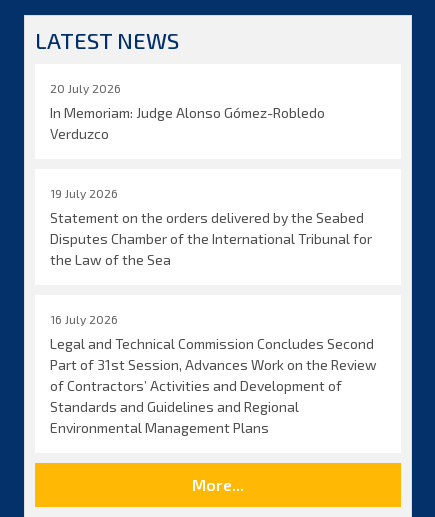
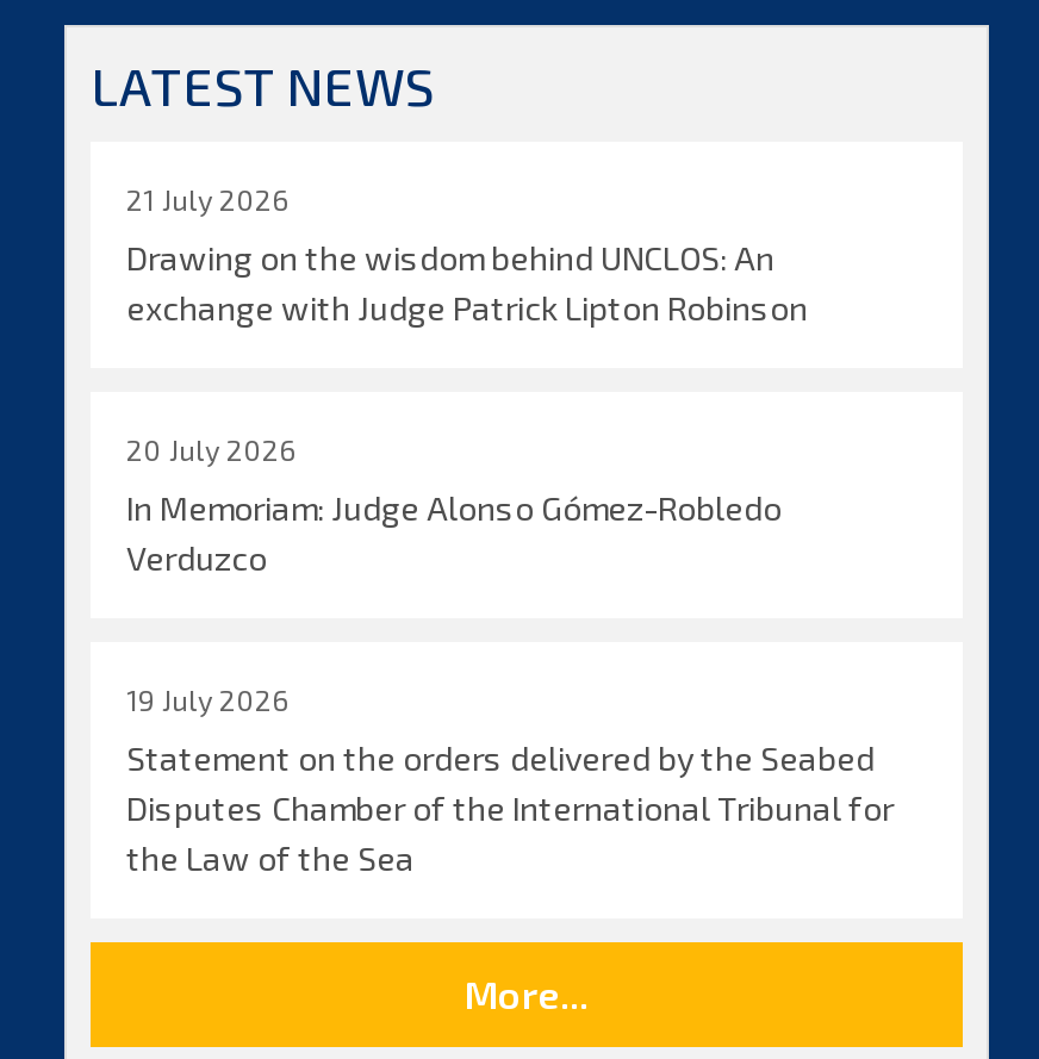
+ 21 July 2026
+ Drawing on the wisdom behind UNCLOS: An
+ exchange with Judge Patrick Lipton Robinson

moved down: 20 July 2026 | In Memoriam: Judge Alonso Gómez-Robledo | Verduzco | 19 July 2026 | Statement on the orders delivered by the Seabed | Disputes Chamber of the International Tribunal for | the Law of the Sea

- 16 July 2026
- Legal and Technical Commission Concludes Second
- Part of 31st Session, Advances Work on the Review
- of Contractors’ Activities and Development of
- Standards and Guidelines and Regional
- Environmental Management Plans
